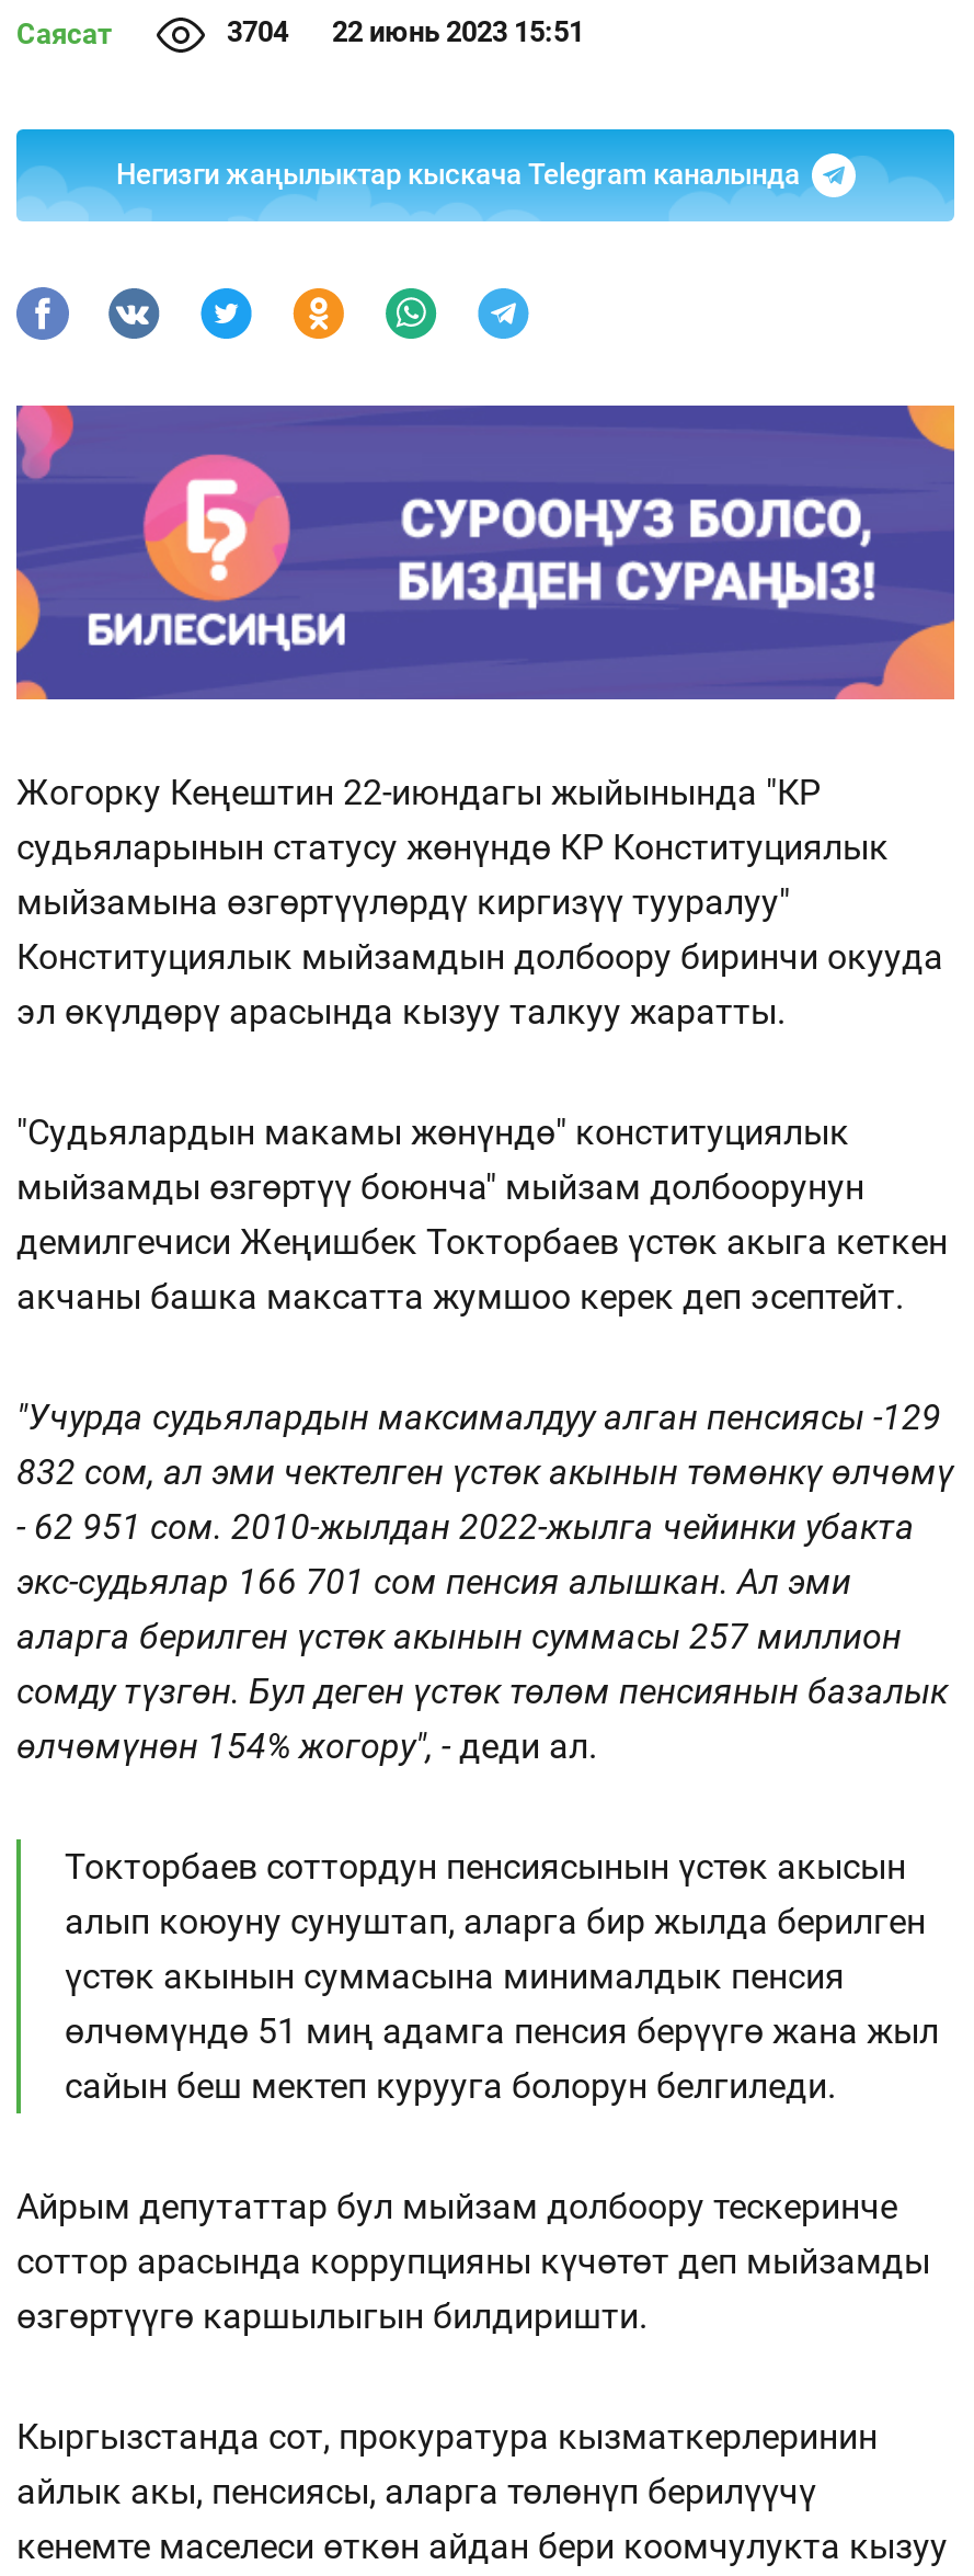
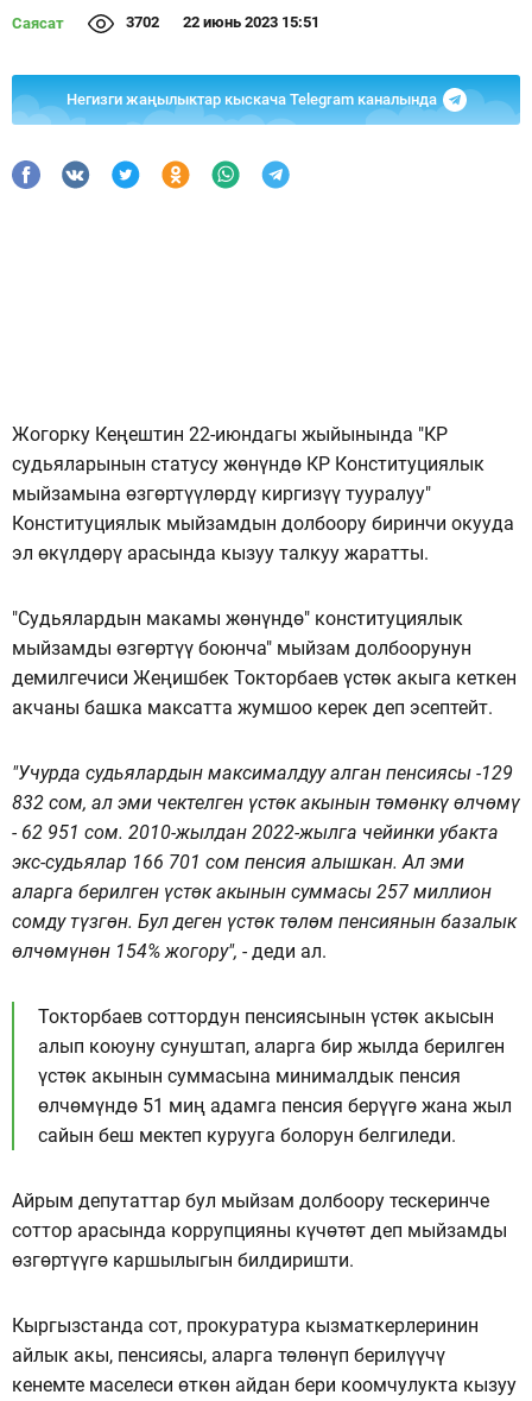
- 3704 22 июнь 2023 15:51
+ 3702 22 июнь 2023 15:51

- [image]
